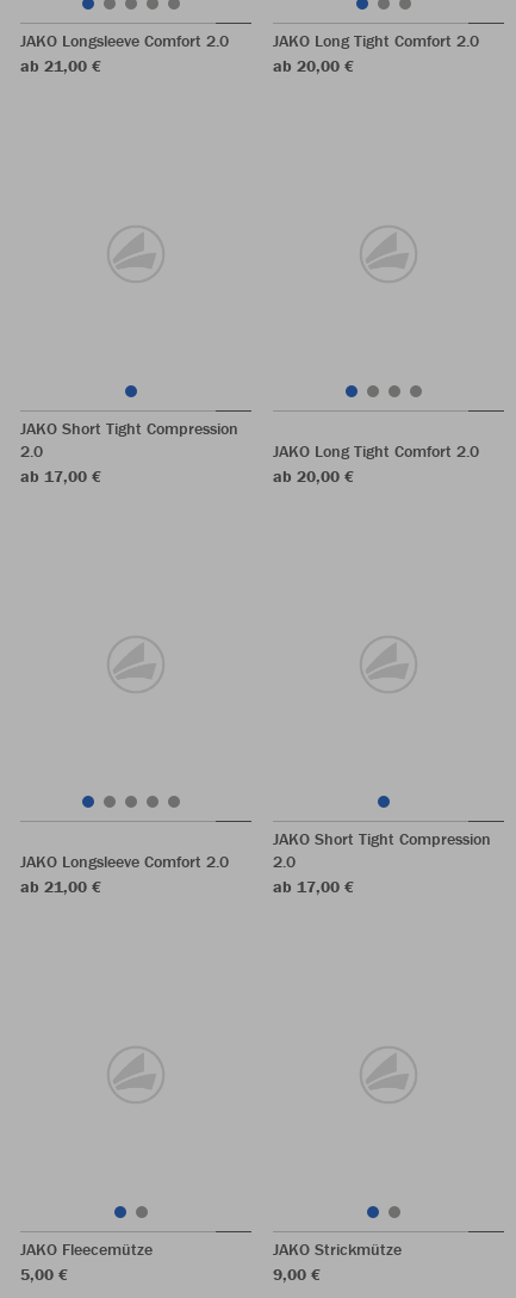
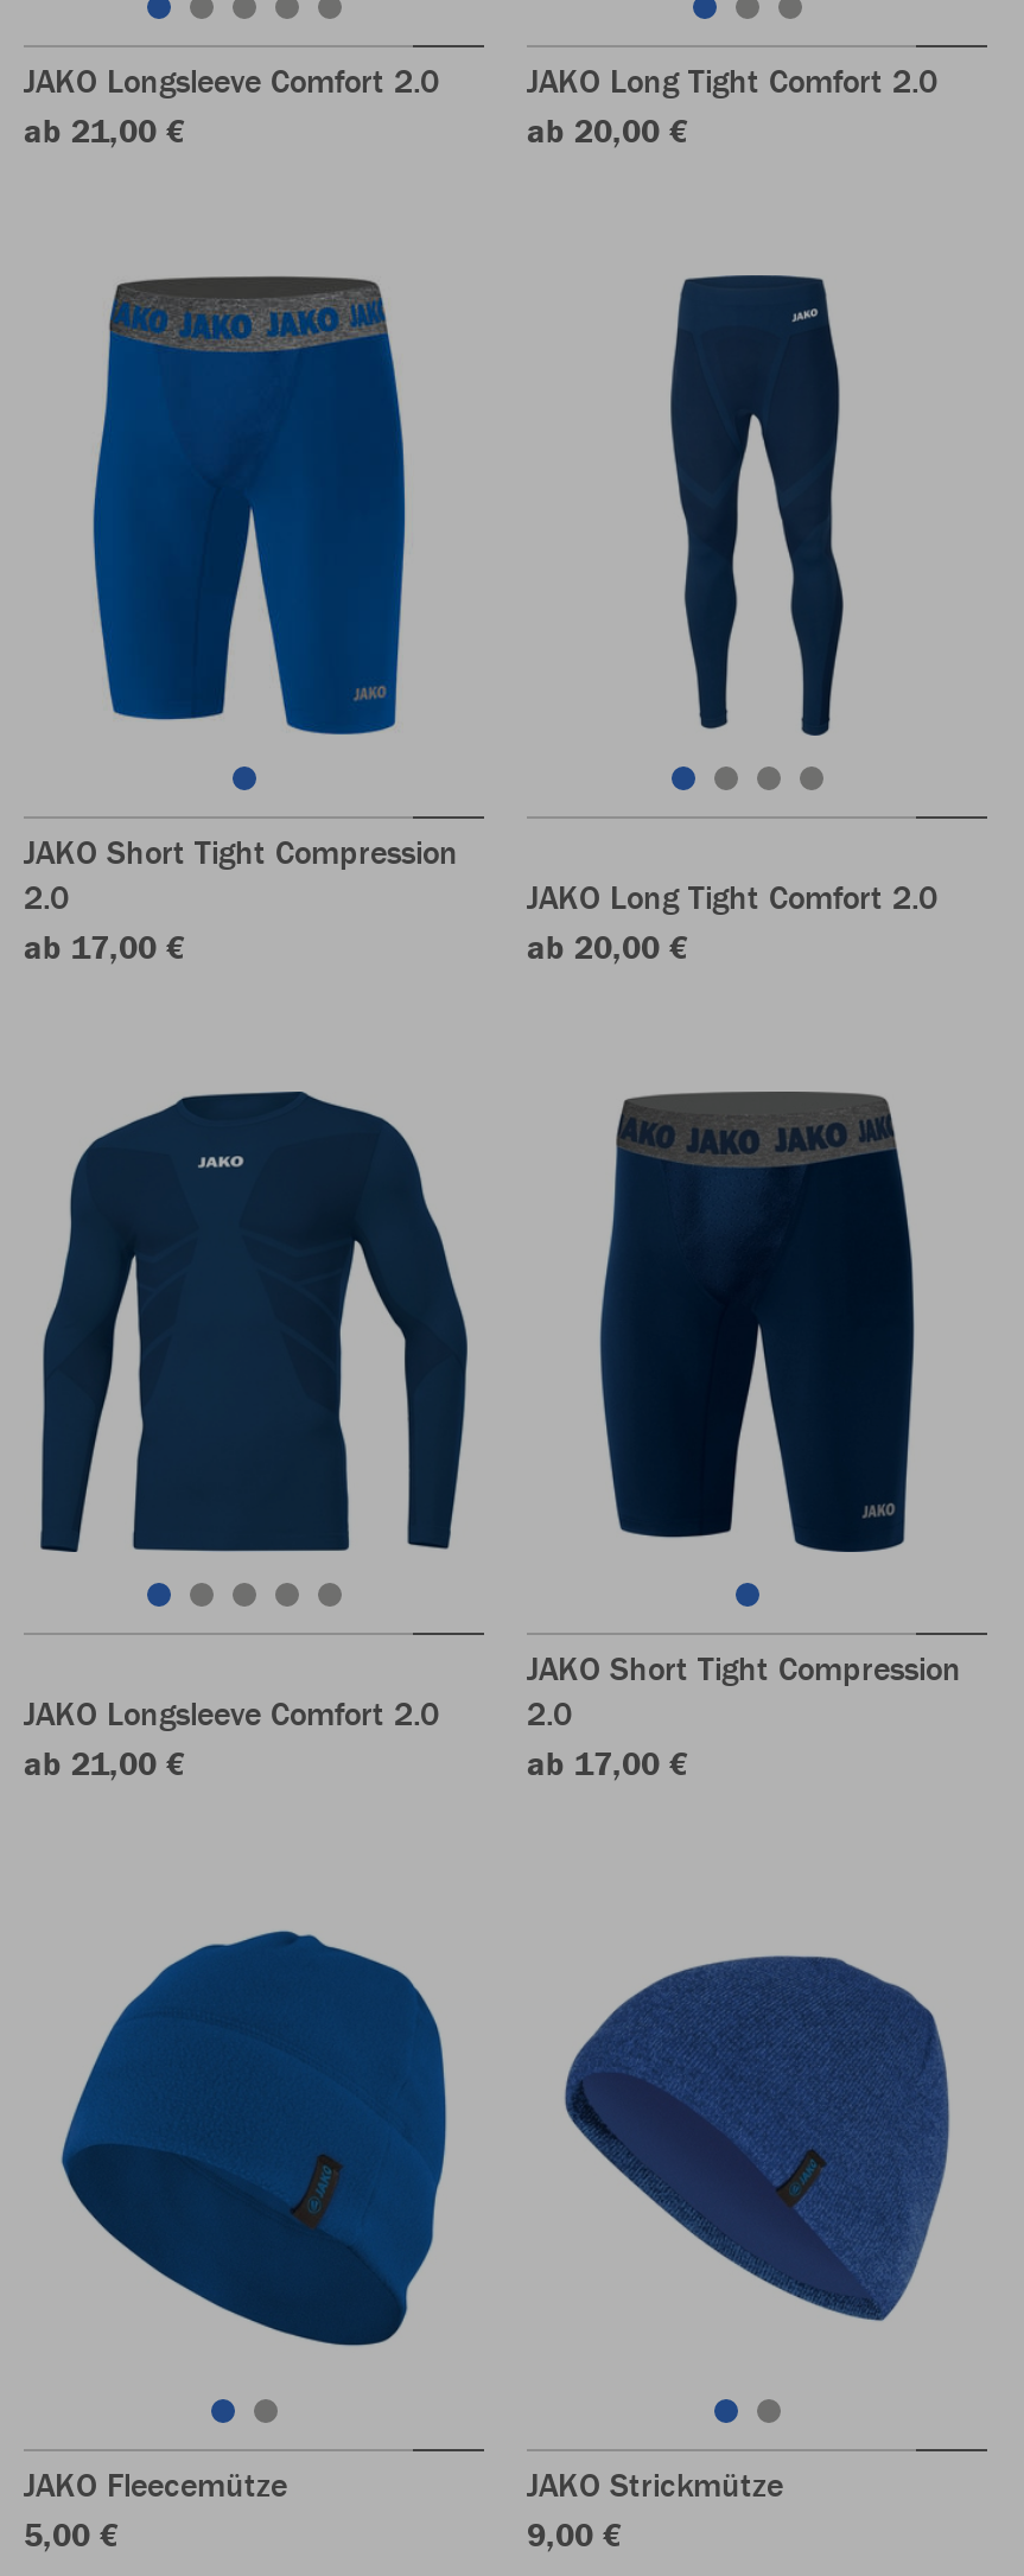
+ [image]

+ [image]

+ [image]

+ [image]

+ [image]

+ [image]
